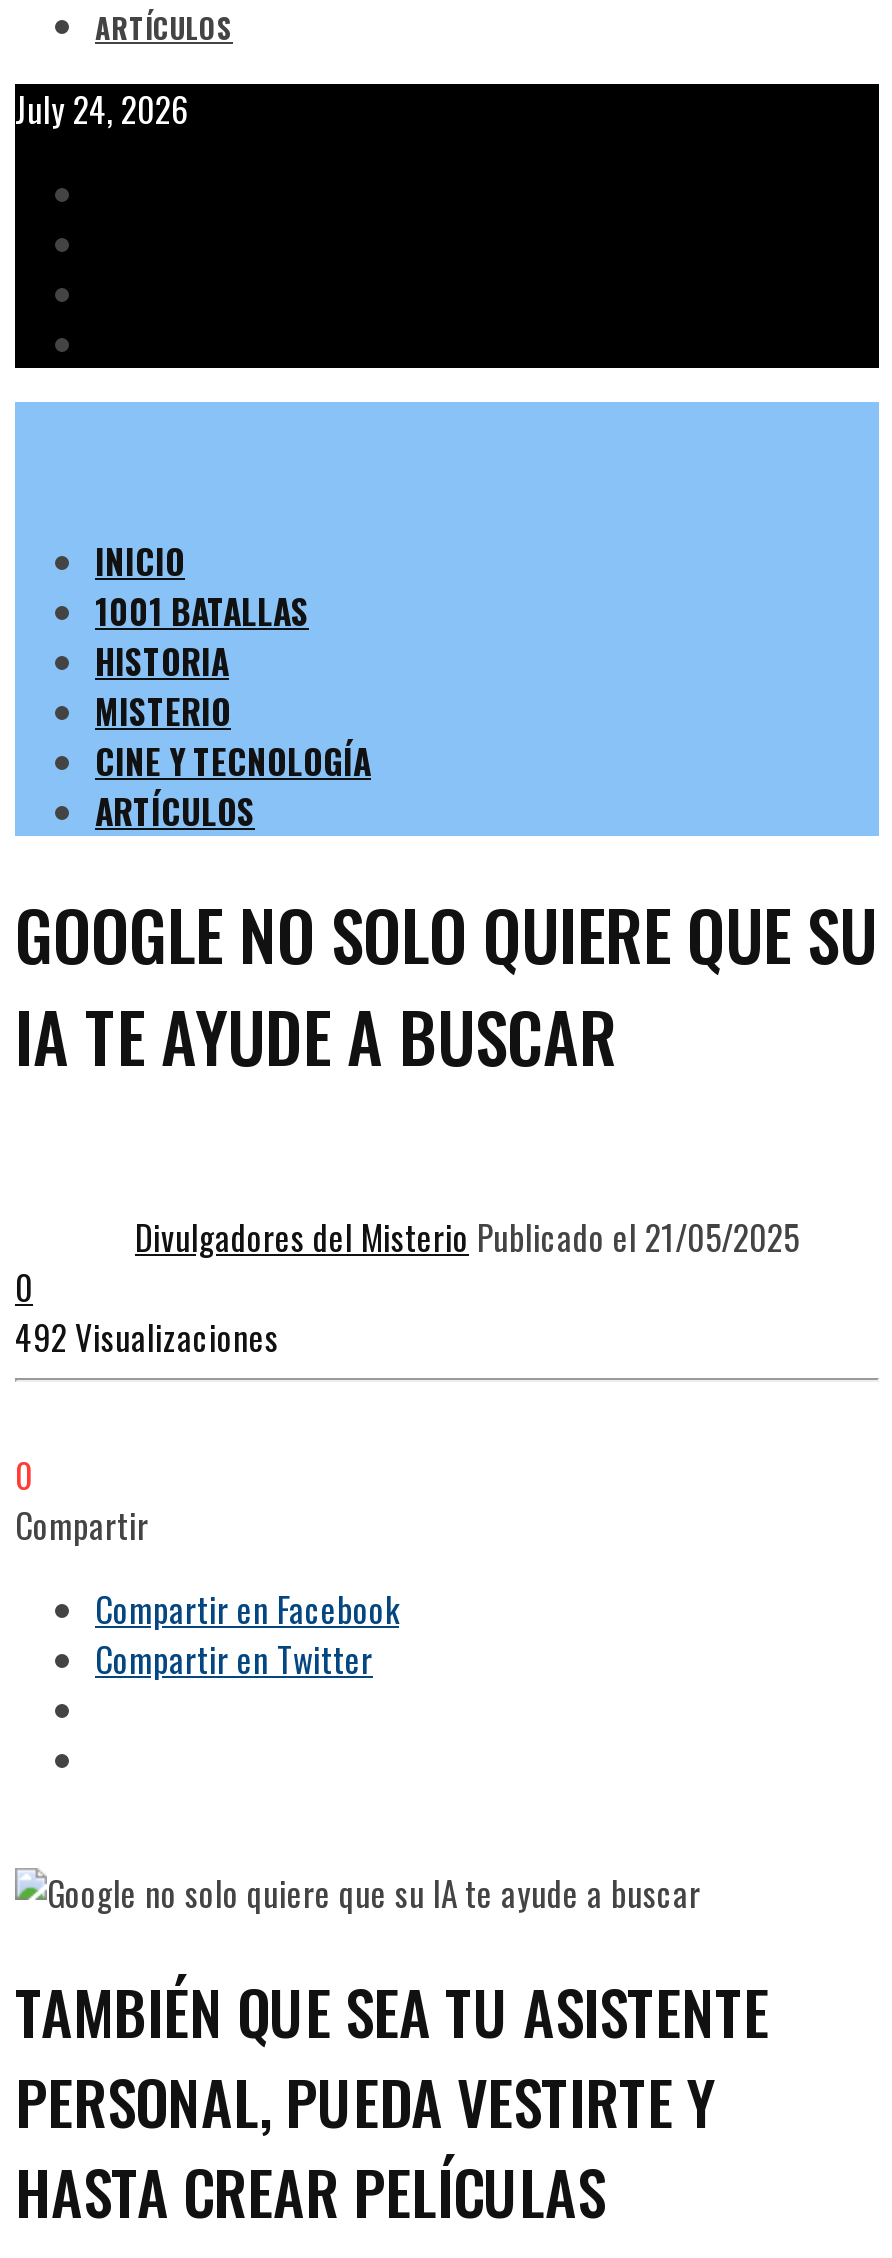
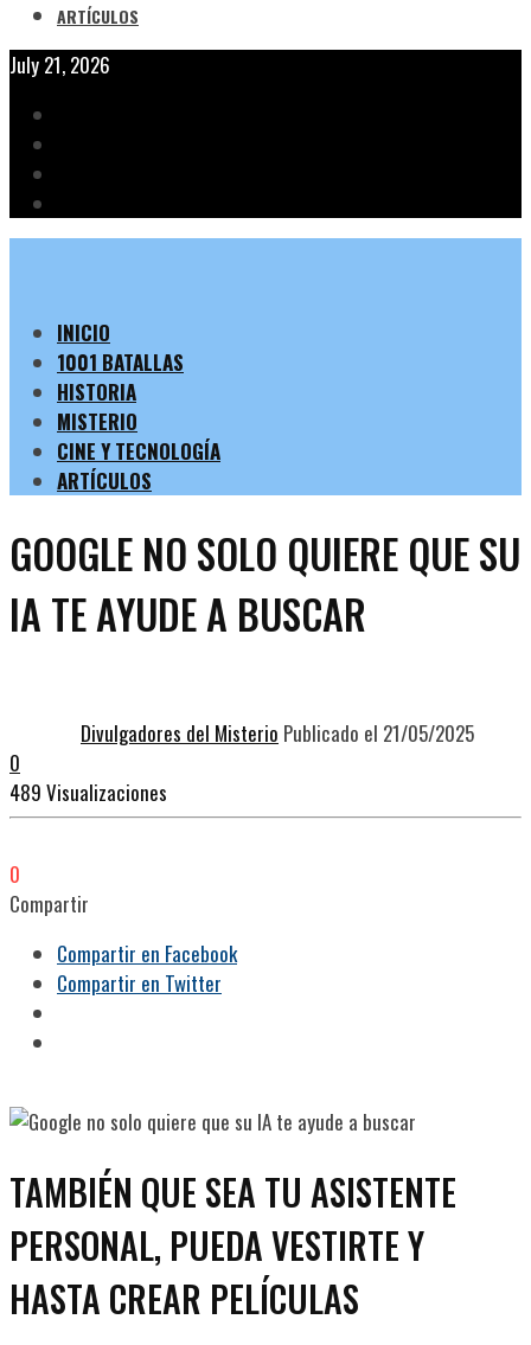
- July 24, 2026
+ July 21, 2026

- 492 Visualizaciones
+ 489 Visualizaciones
